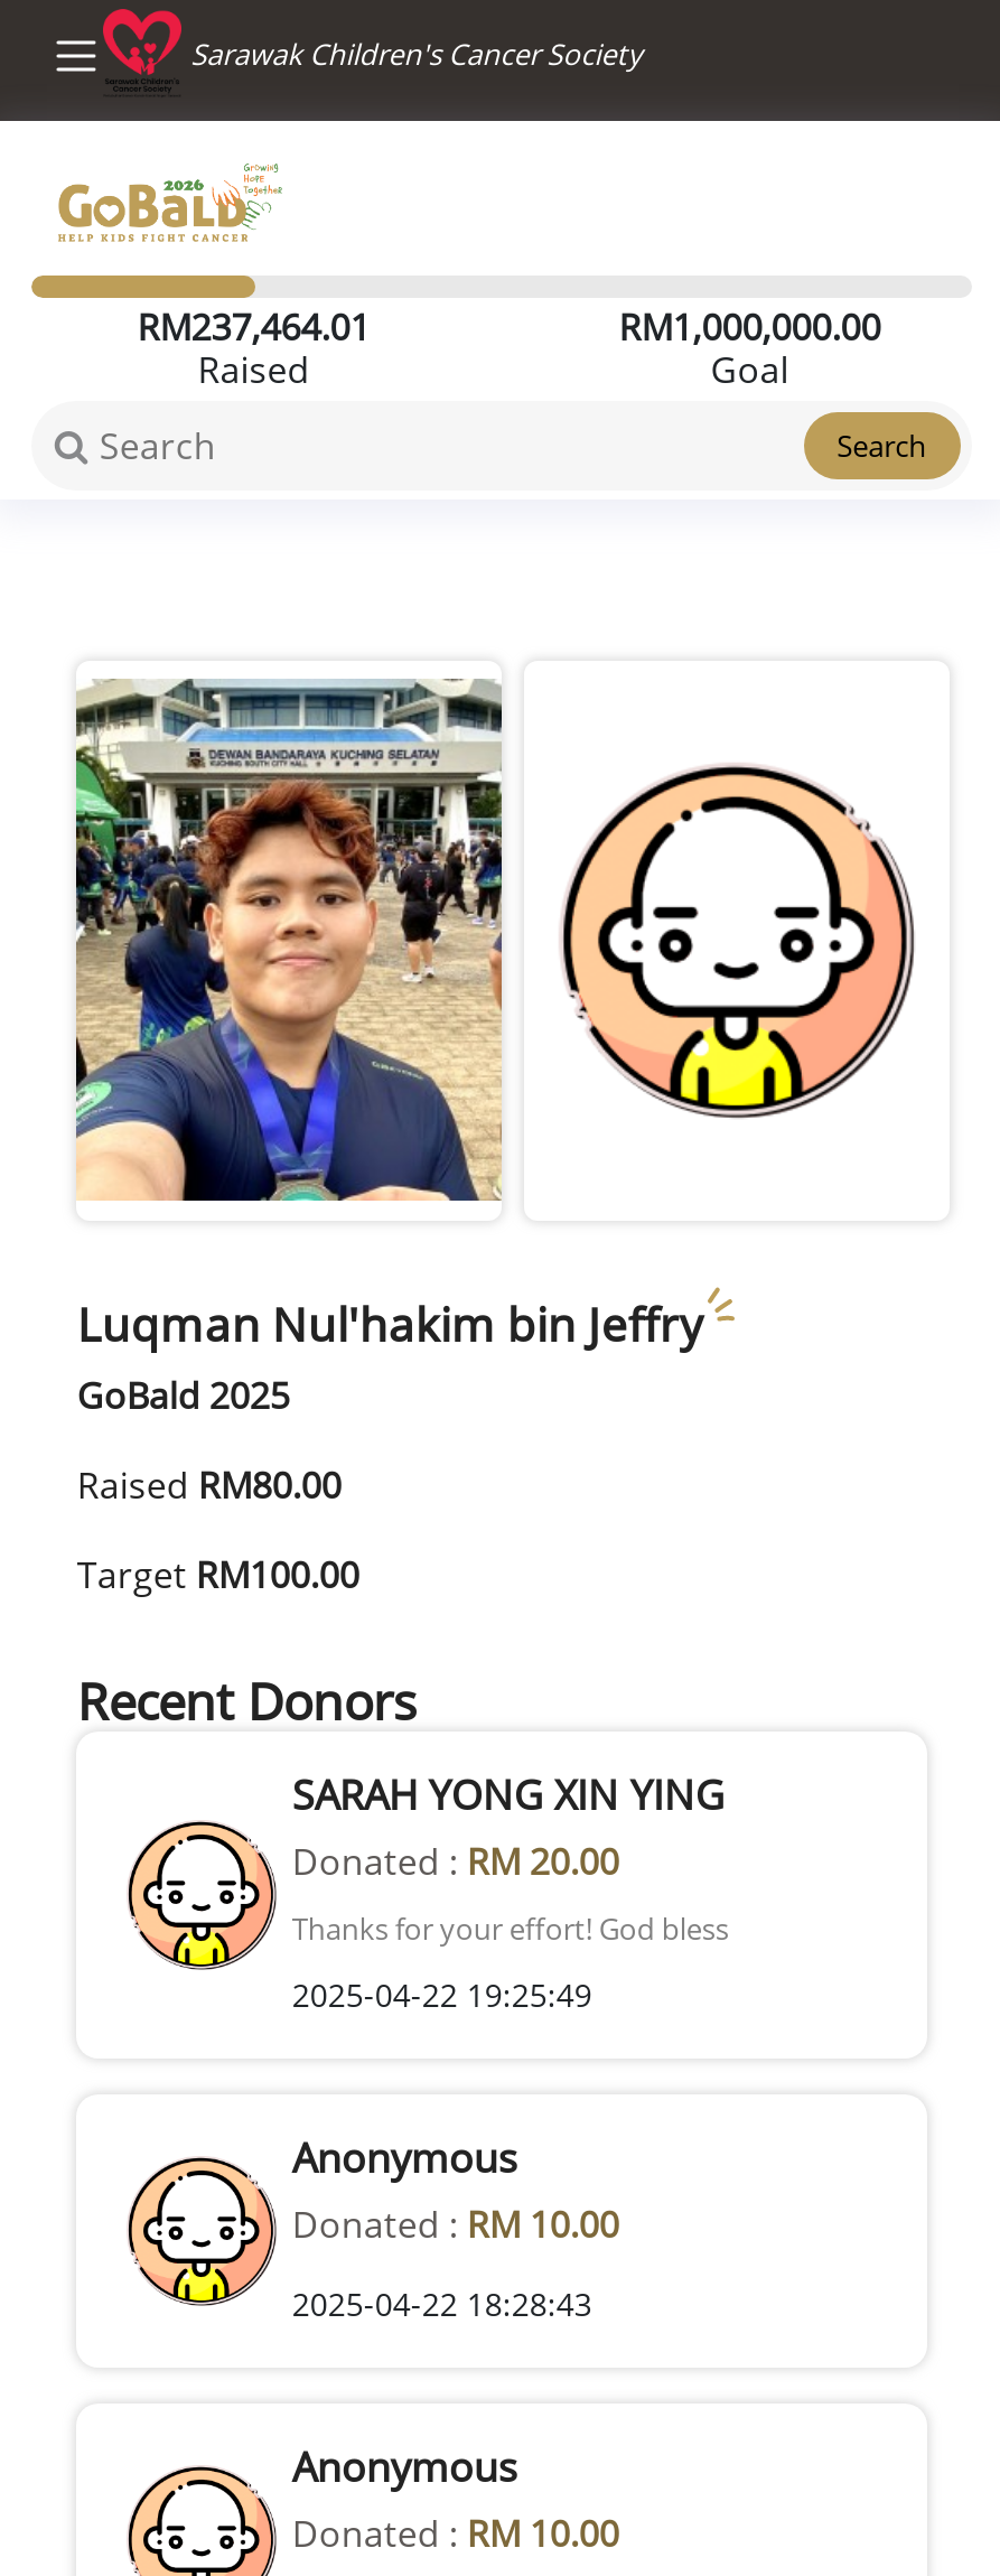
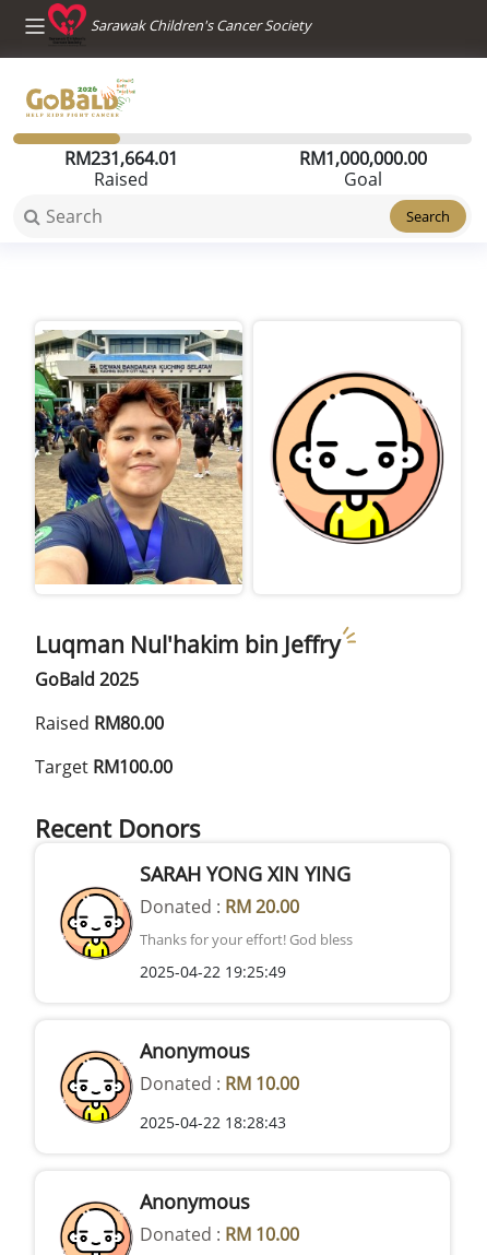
- RM237,464.01
+ RM231,664.01
